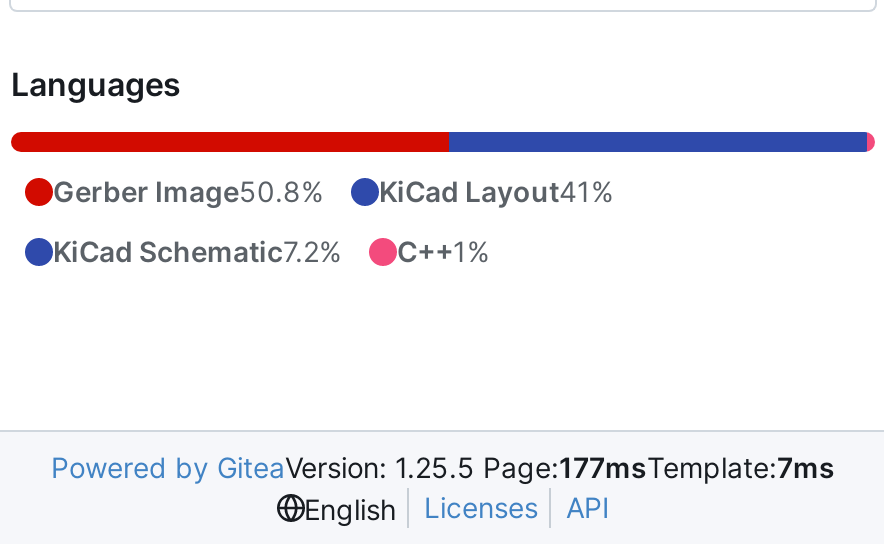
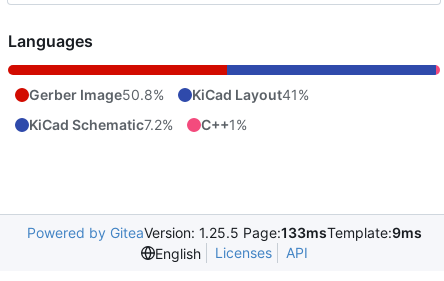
- Powered by GiteaVersion: 1.25.5 Page:177msTemplate:7ms
+ Powered by GiteaVersion: 1.25.5 Page:133msTemplate:9ms
